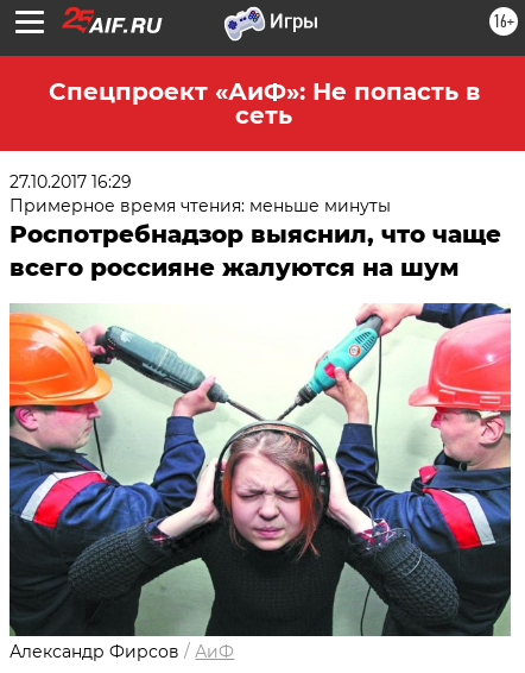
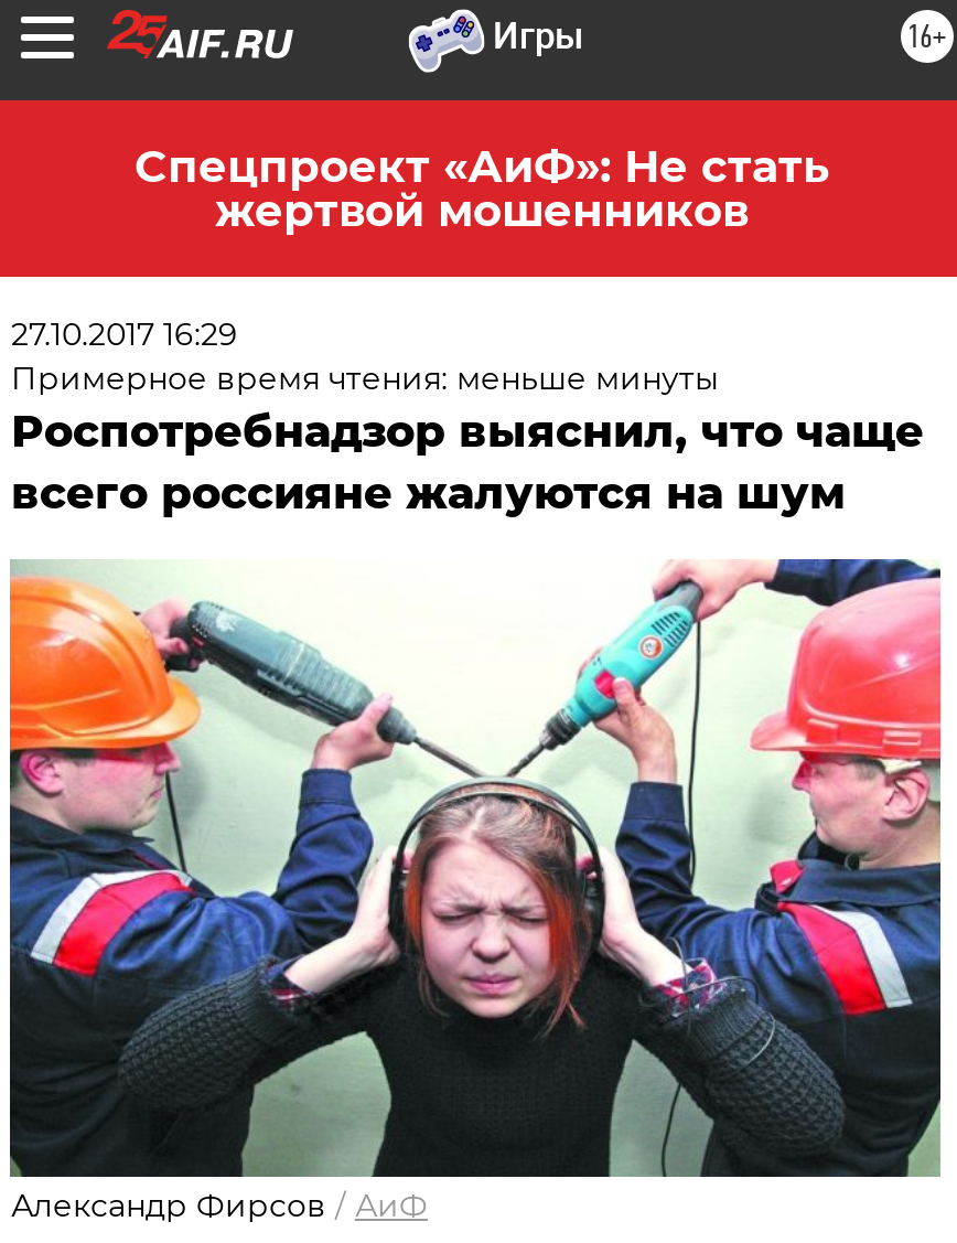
- Спецпроект «АиФ»: Не попасть в
- сеть
+ Спецпроект «АиФ»: Не стать
+ жертвой мошенников
